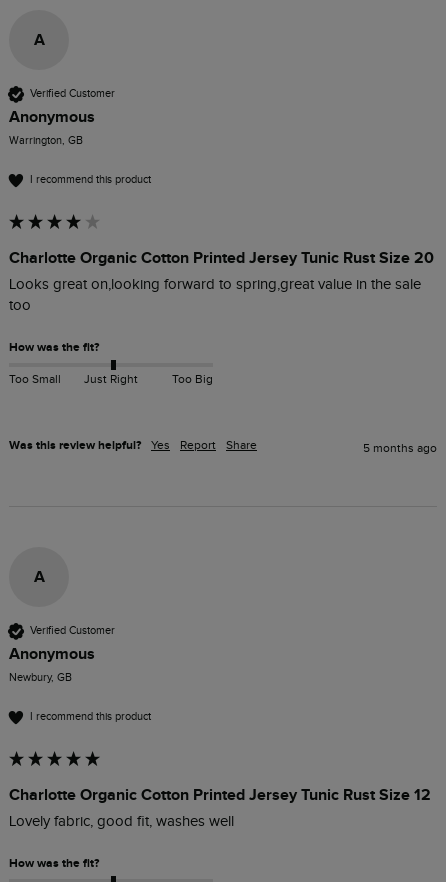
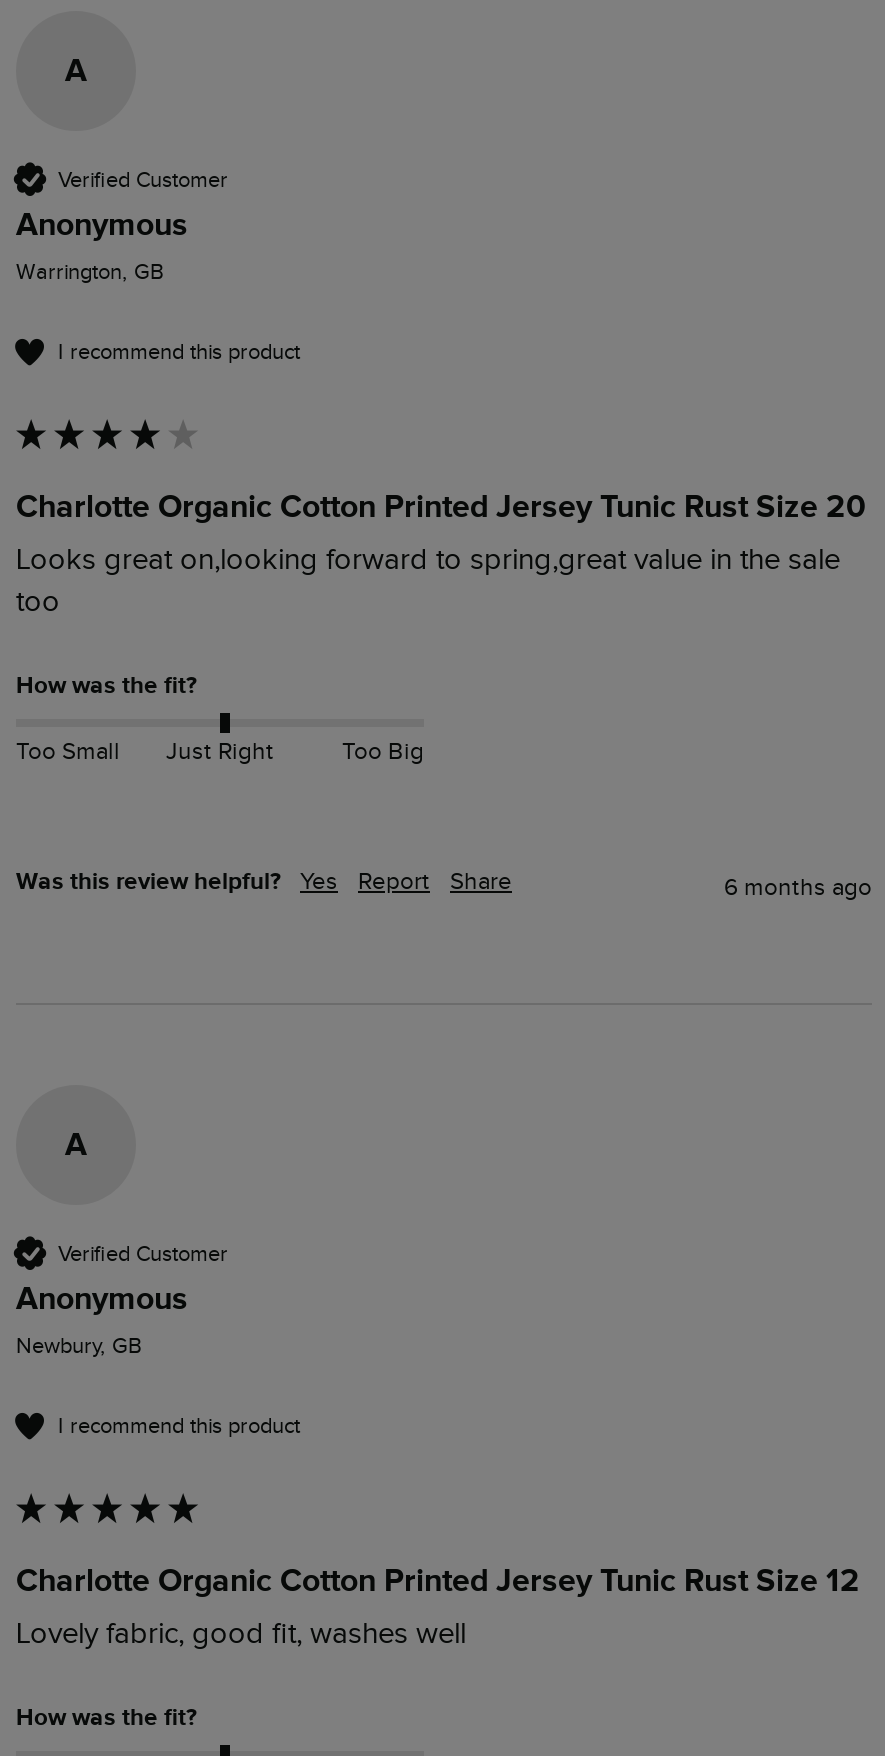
- 5 months ago
+ 6 months ago
